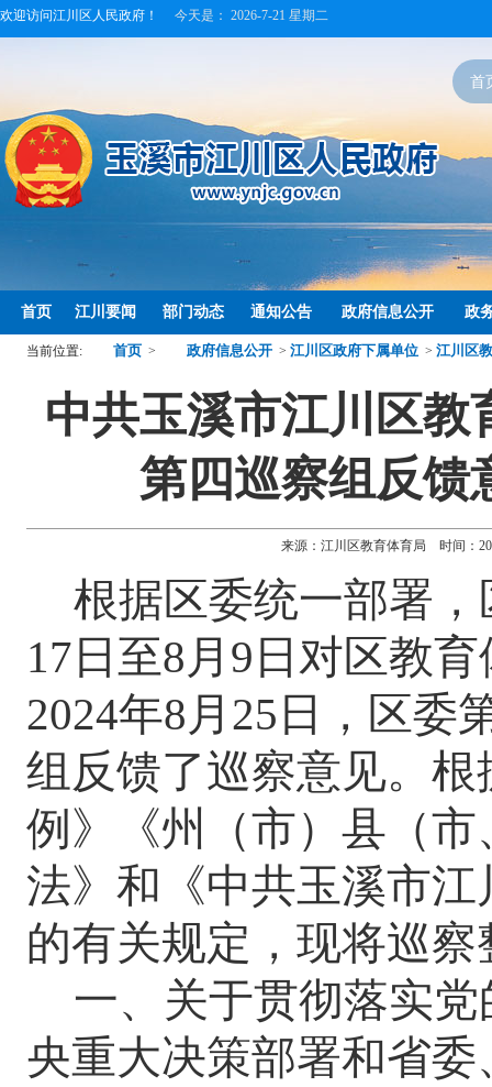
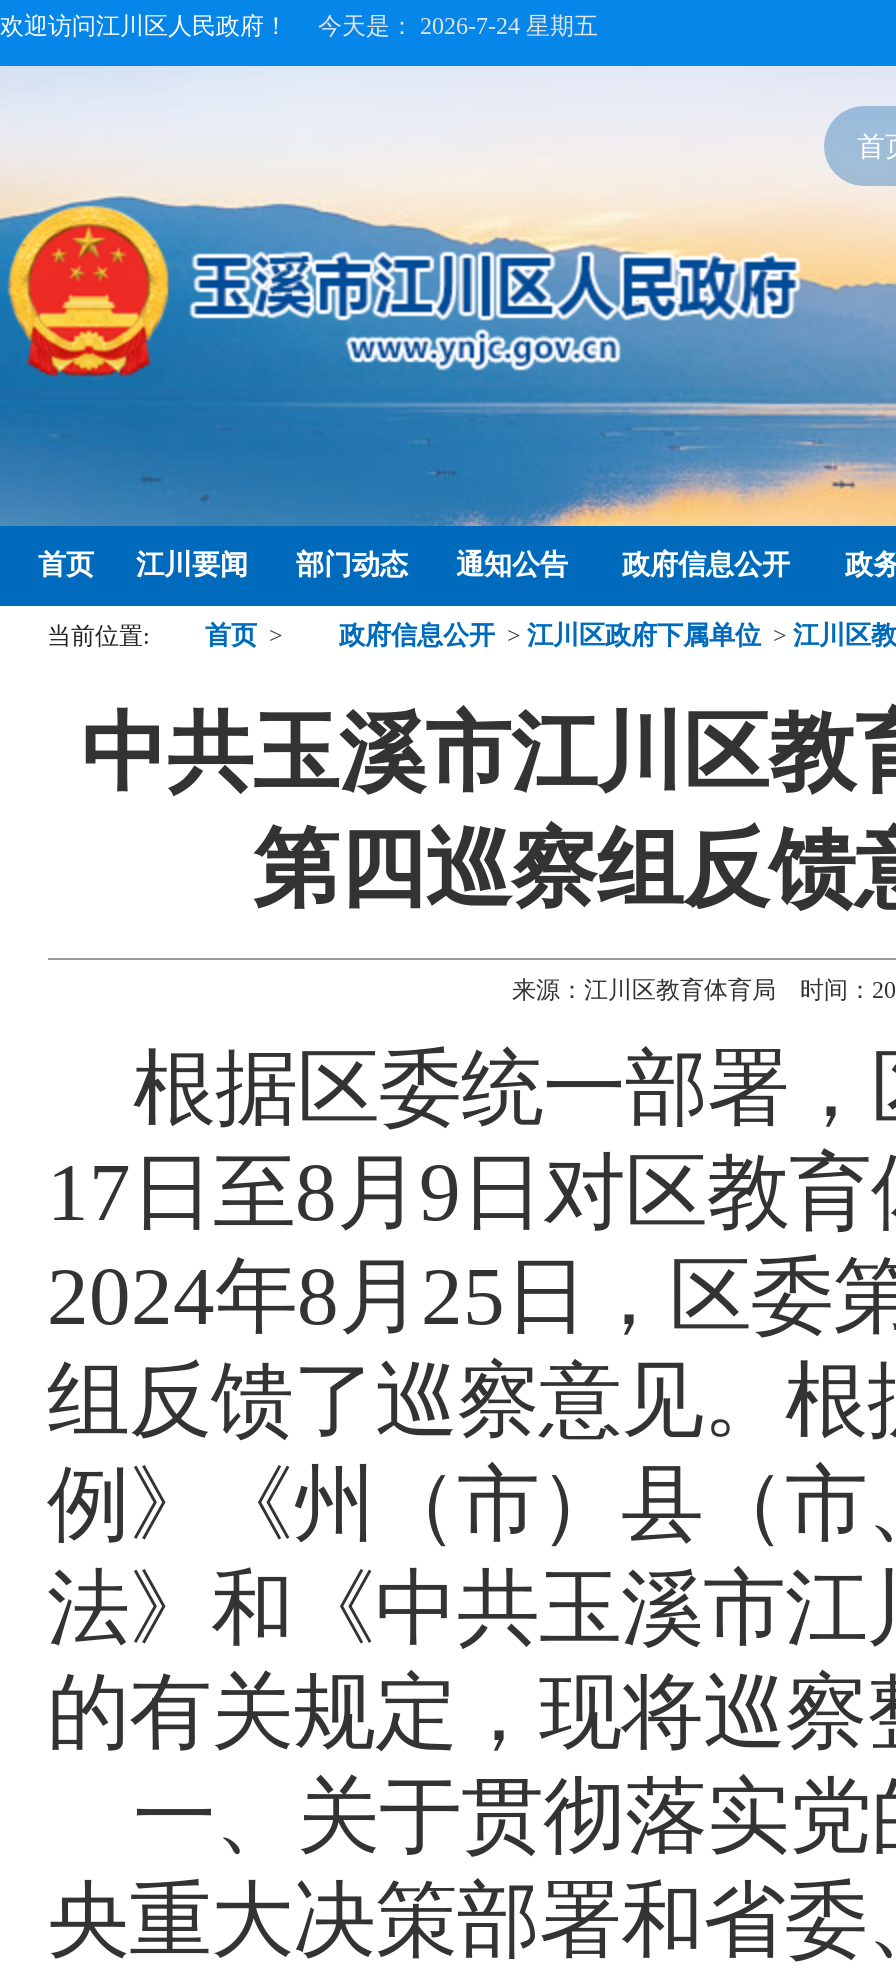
- 今天是：2026-7-21 星期二
+ 今天是：2026-7-24 星期五
